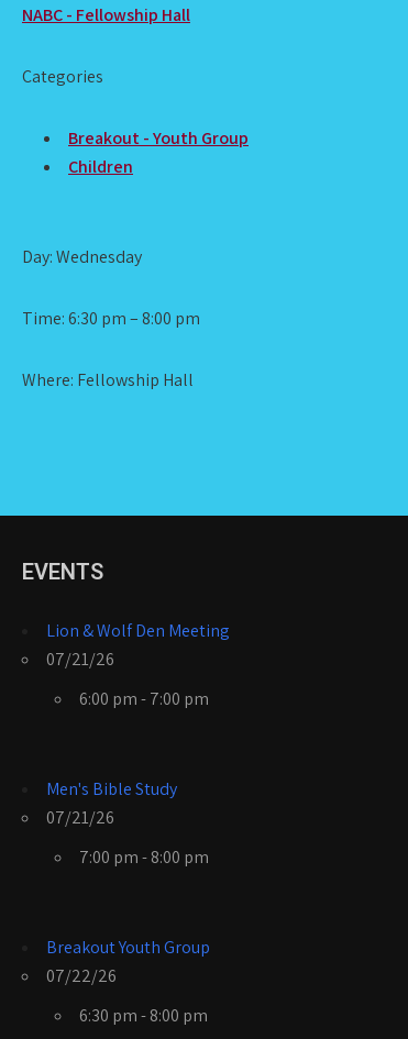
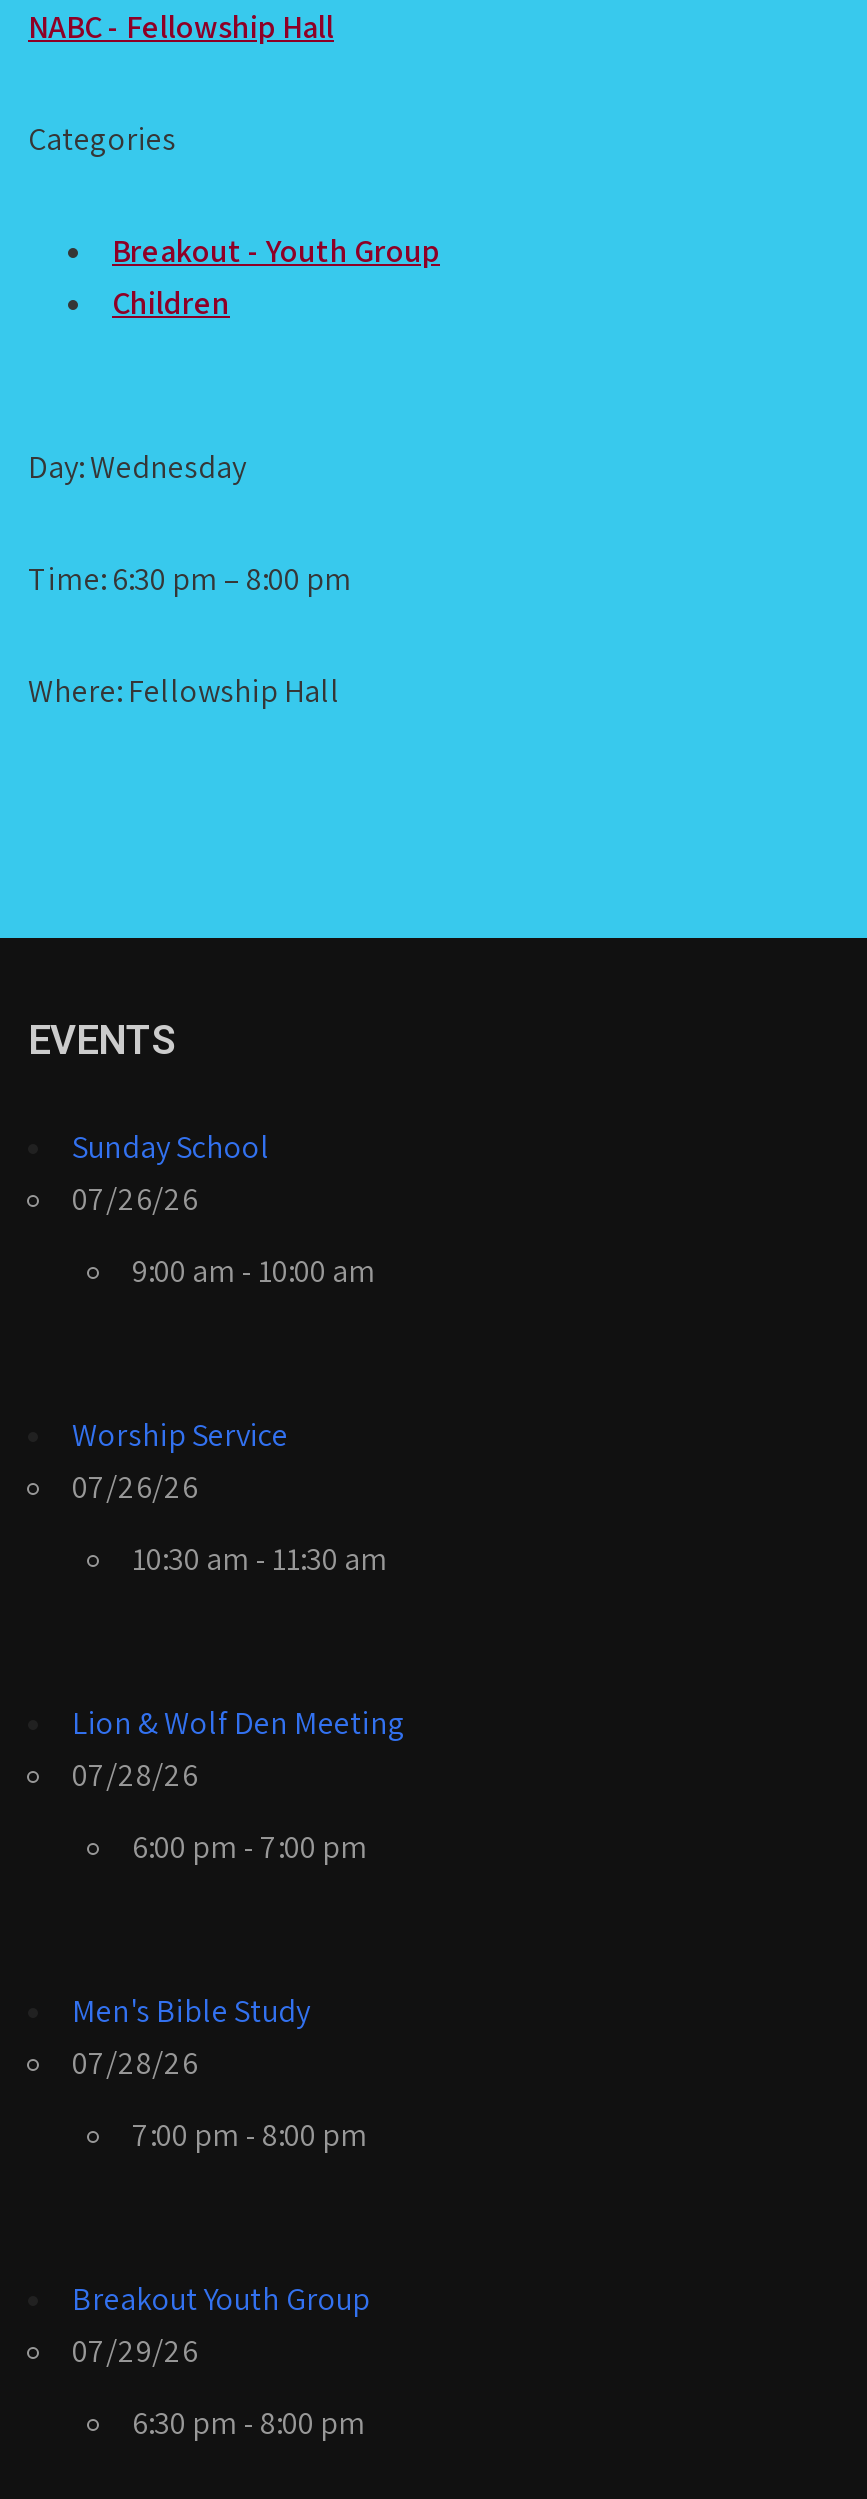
+ Sunday School
+ 07/26/26
+ 9:00 am - 10:00 am

+ Worship Service
+ 07/26/26
+ 10:30 am - 11:30 am

- 07/21/26
+ 07/28/26

- 07/21/26
+ 07/28/26

- 07/22/26
+ 07/29/26
